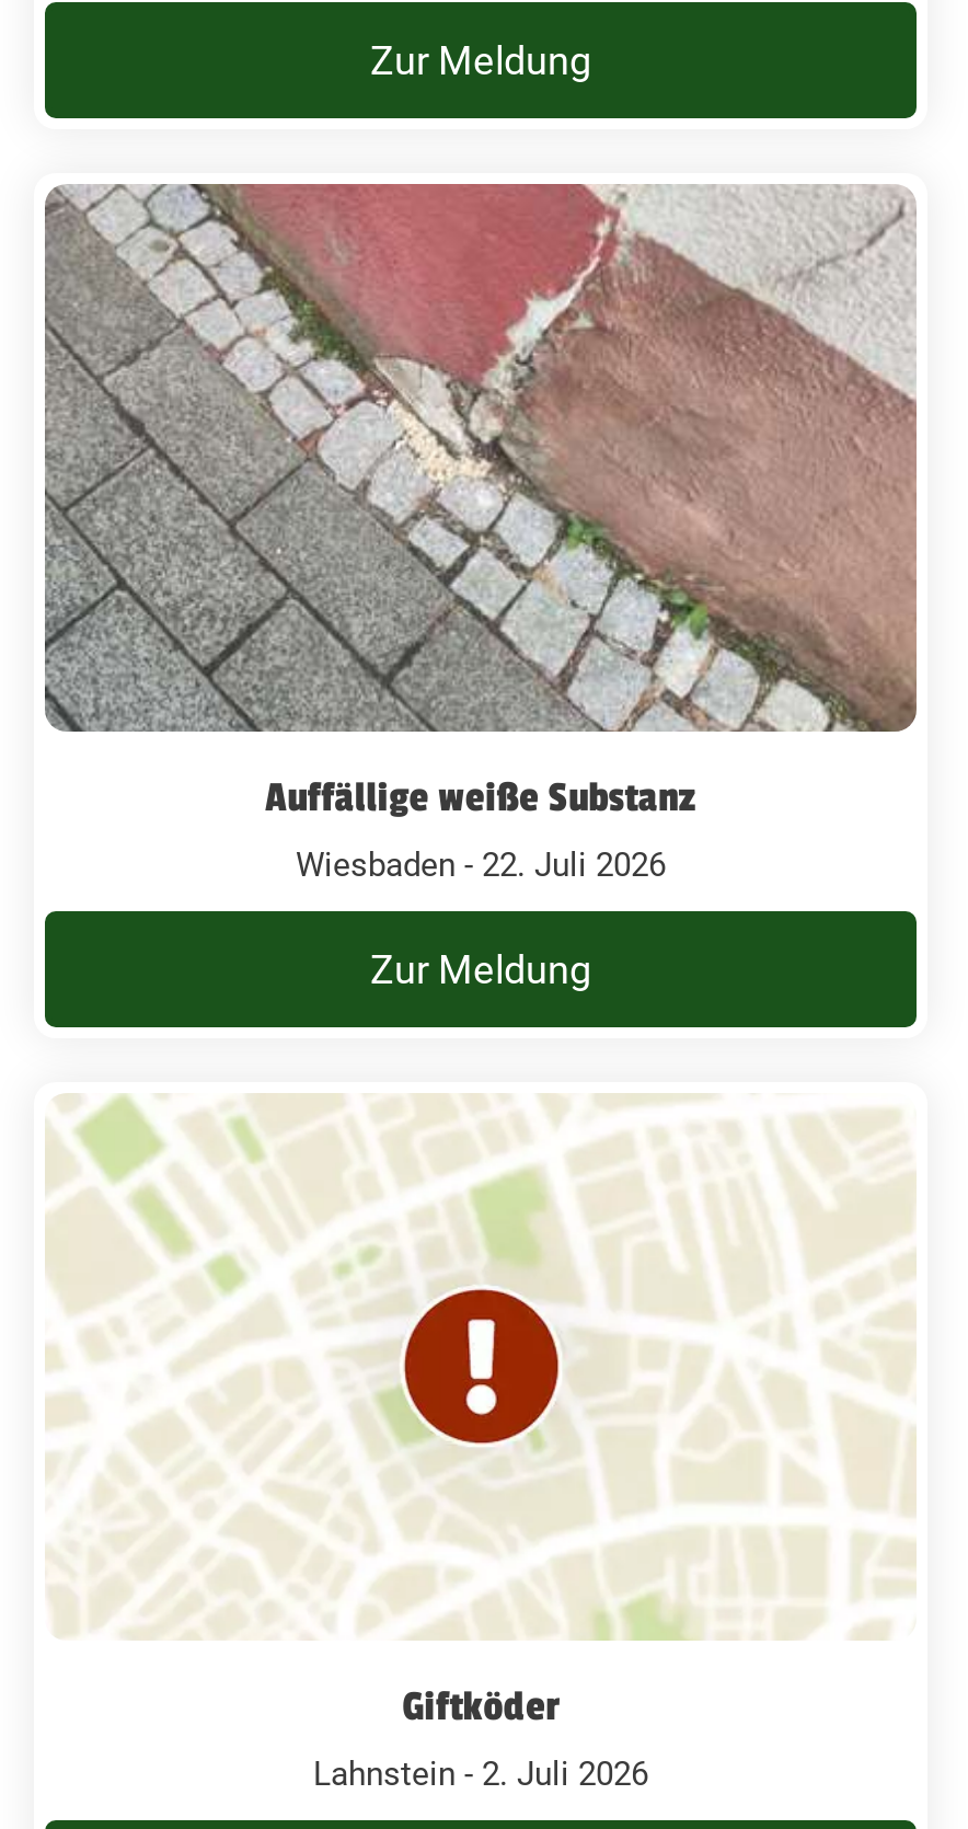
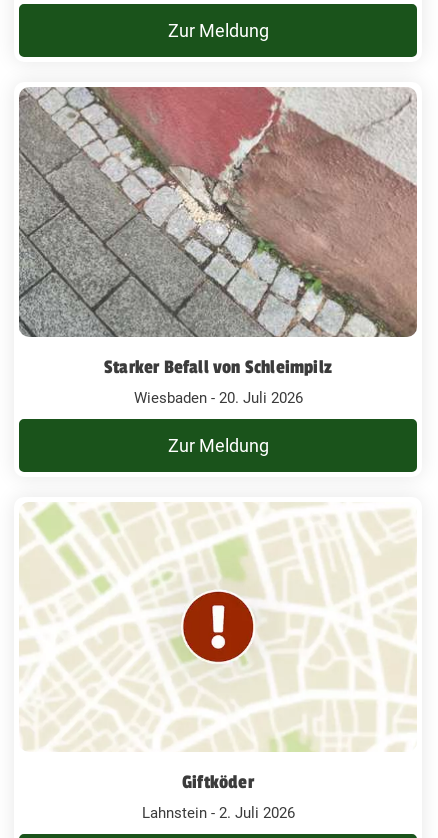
- Auffällige weiße Substanz
+ Starker Befall von Schleimpilz

- Wiesbaden - 22. Juli 2026
+ Wiesbaden - 20. Juli 2026
